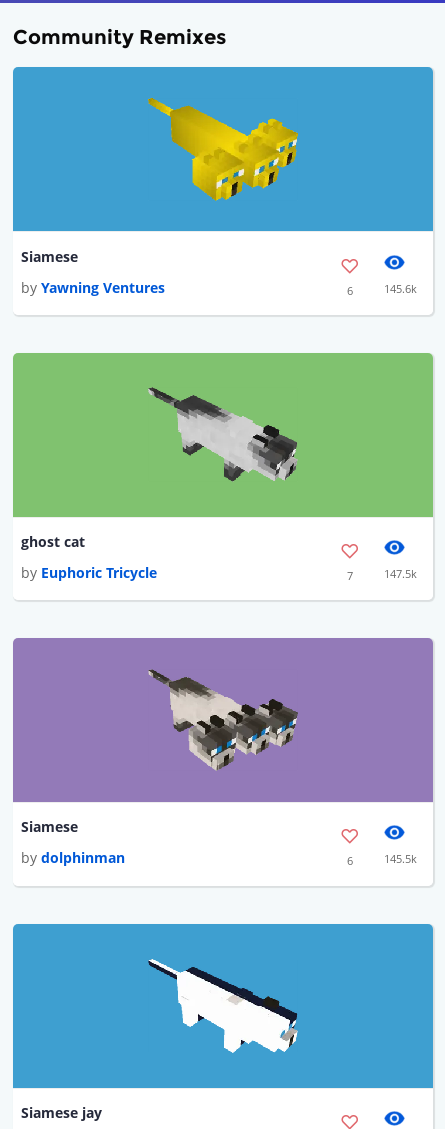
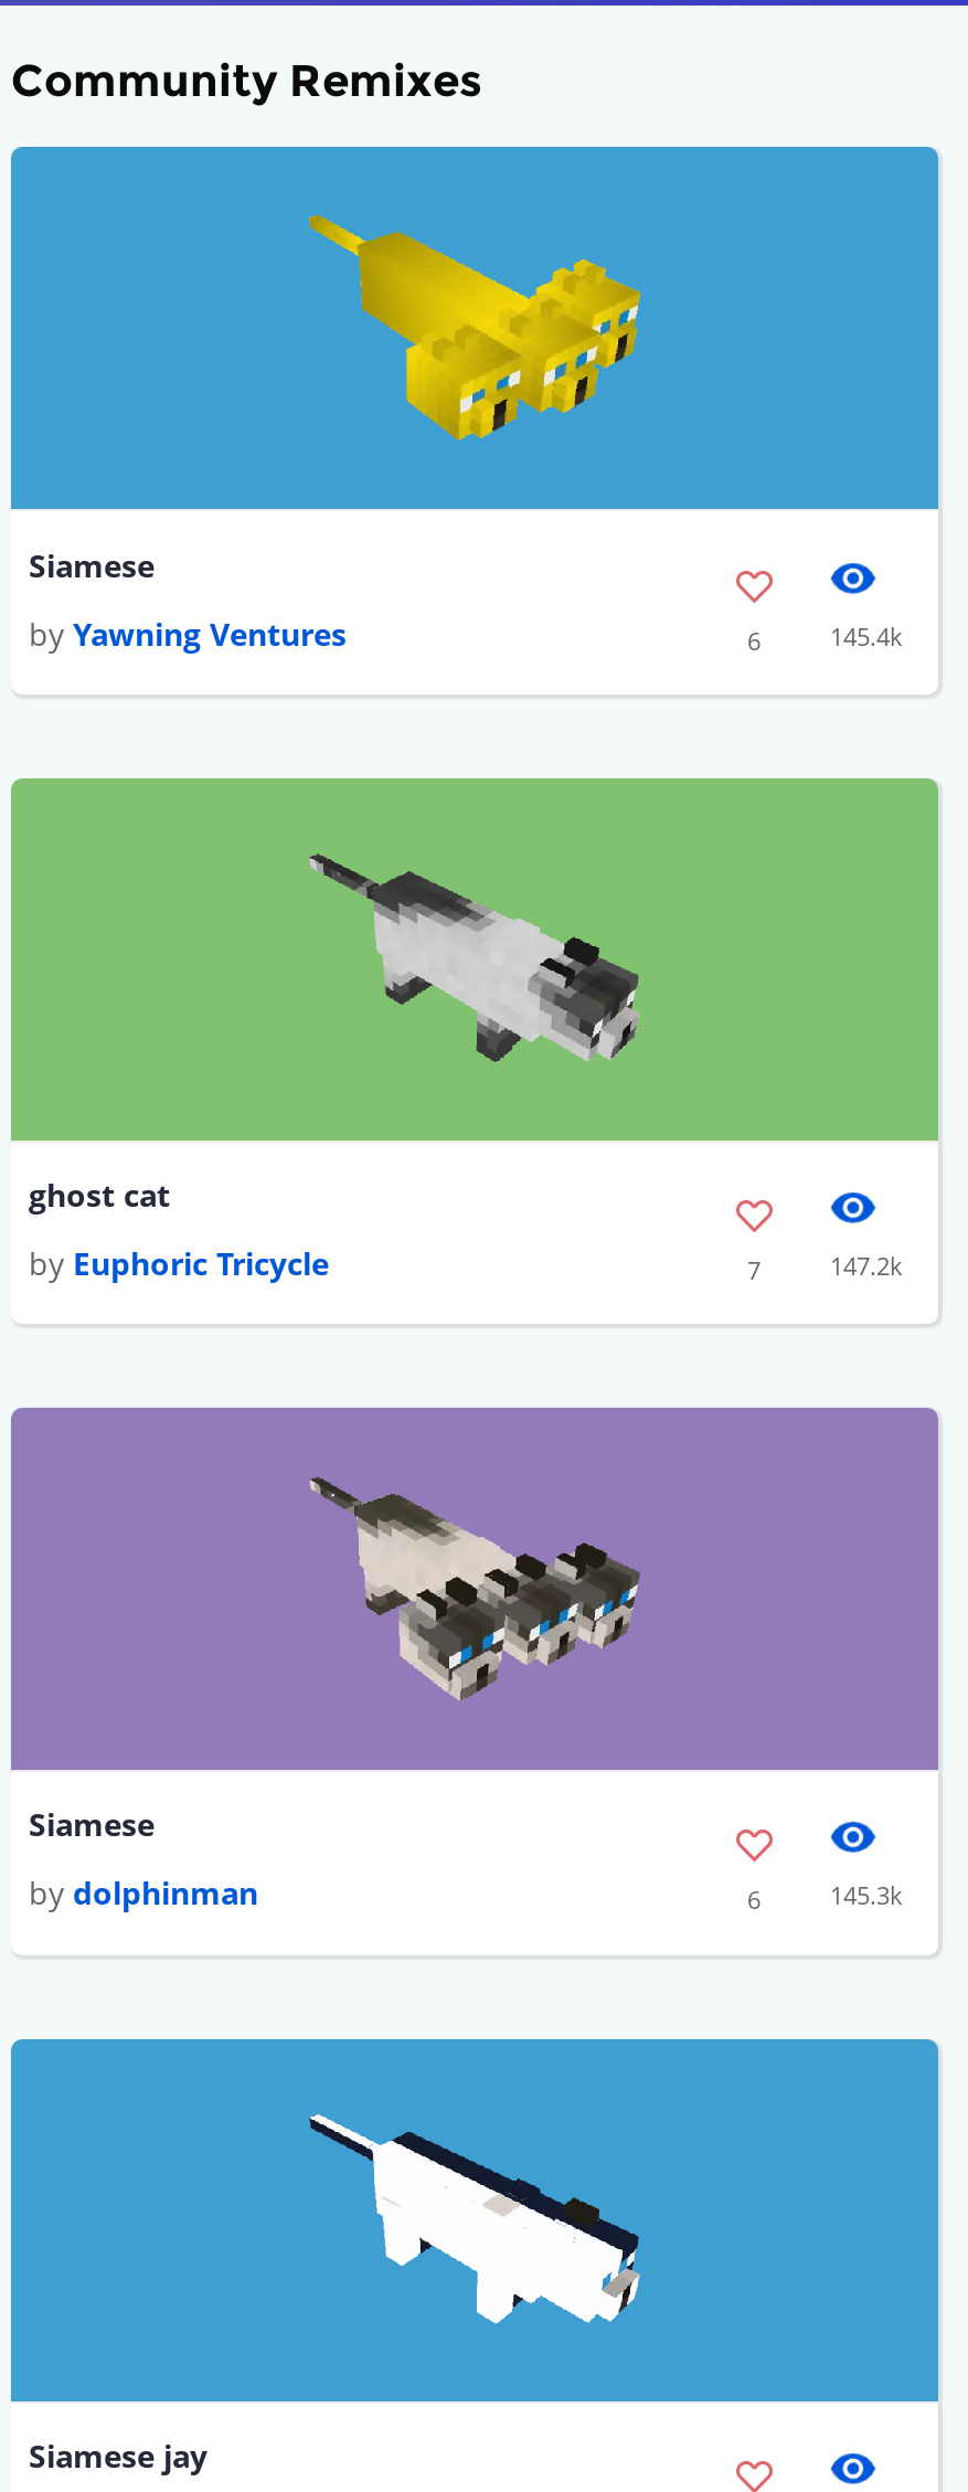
- 145.6k
+ 145.4k

- 147.5k
+ 147.2k

- 145.5k
+ 145.3k
